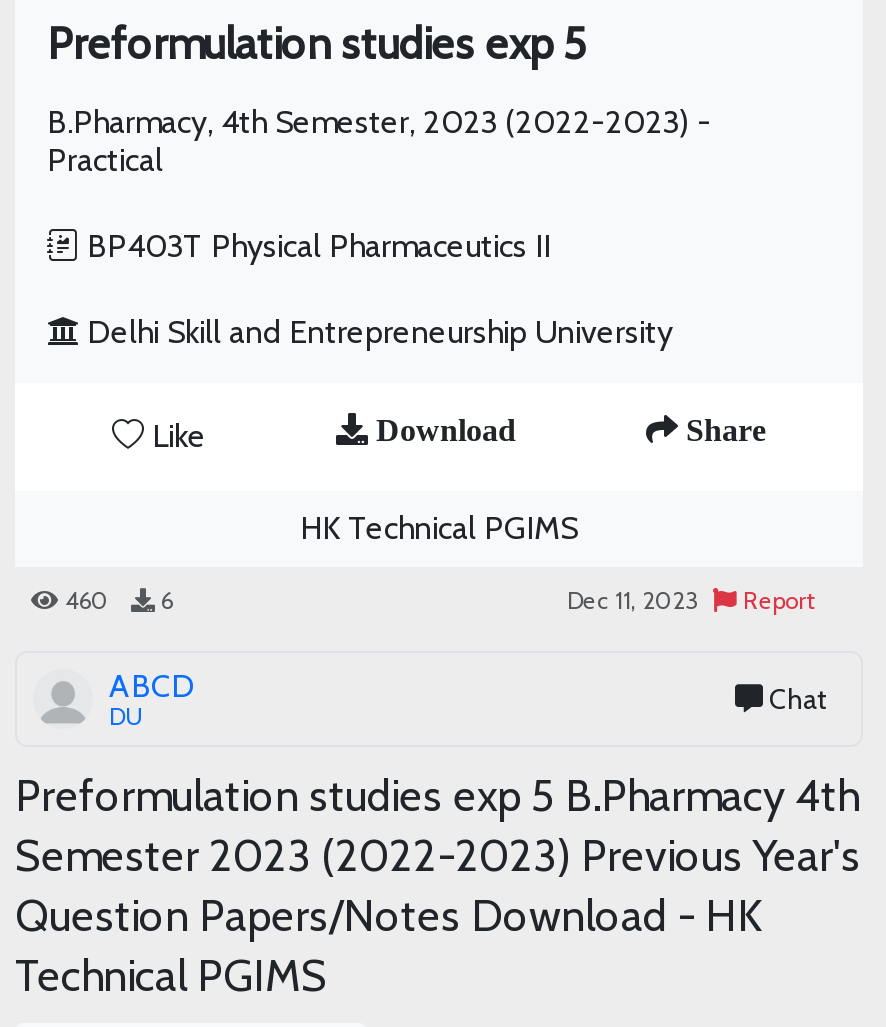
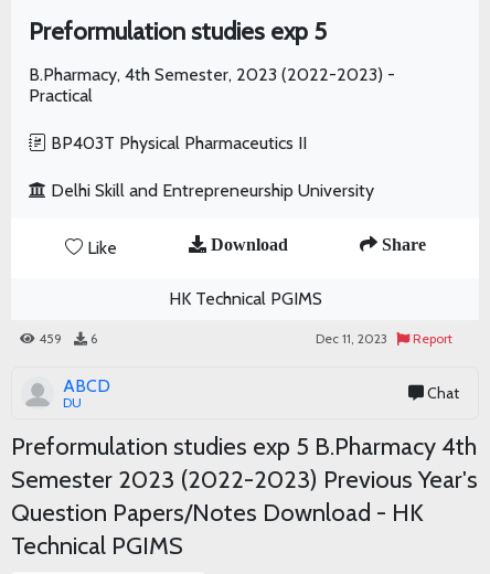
- 460 6
+ 459 6
